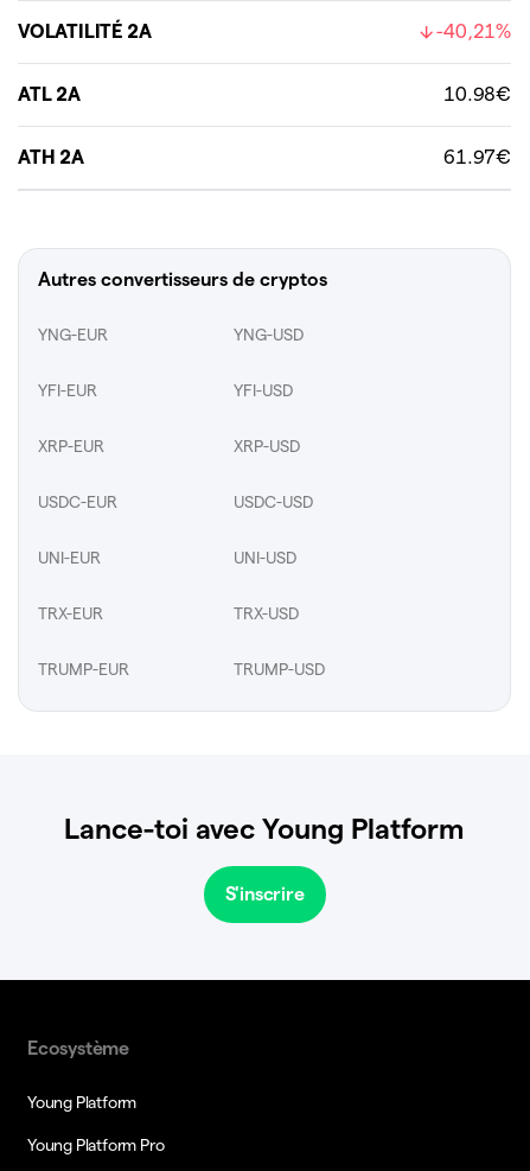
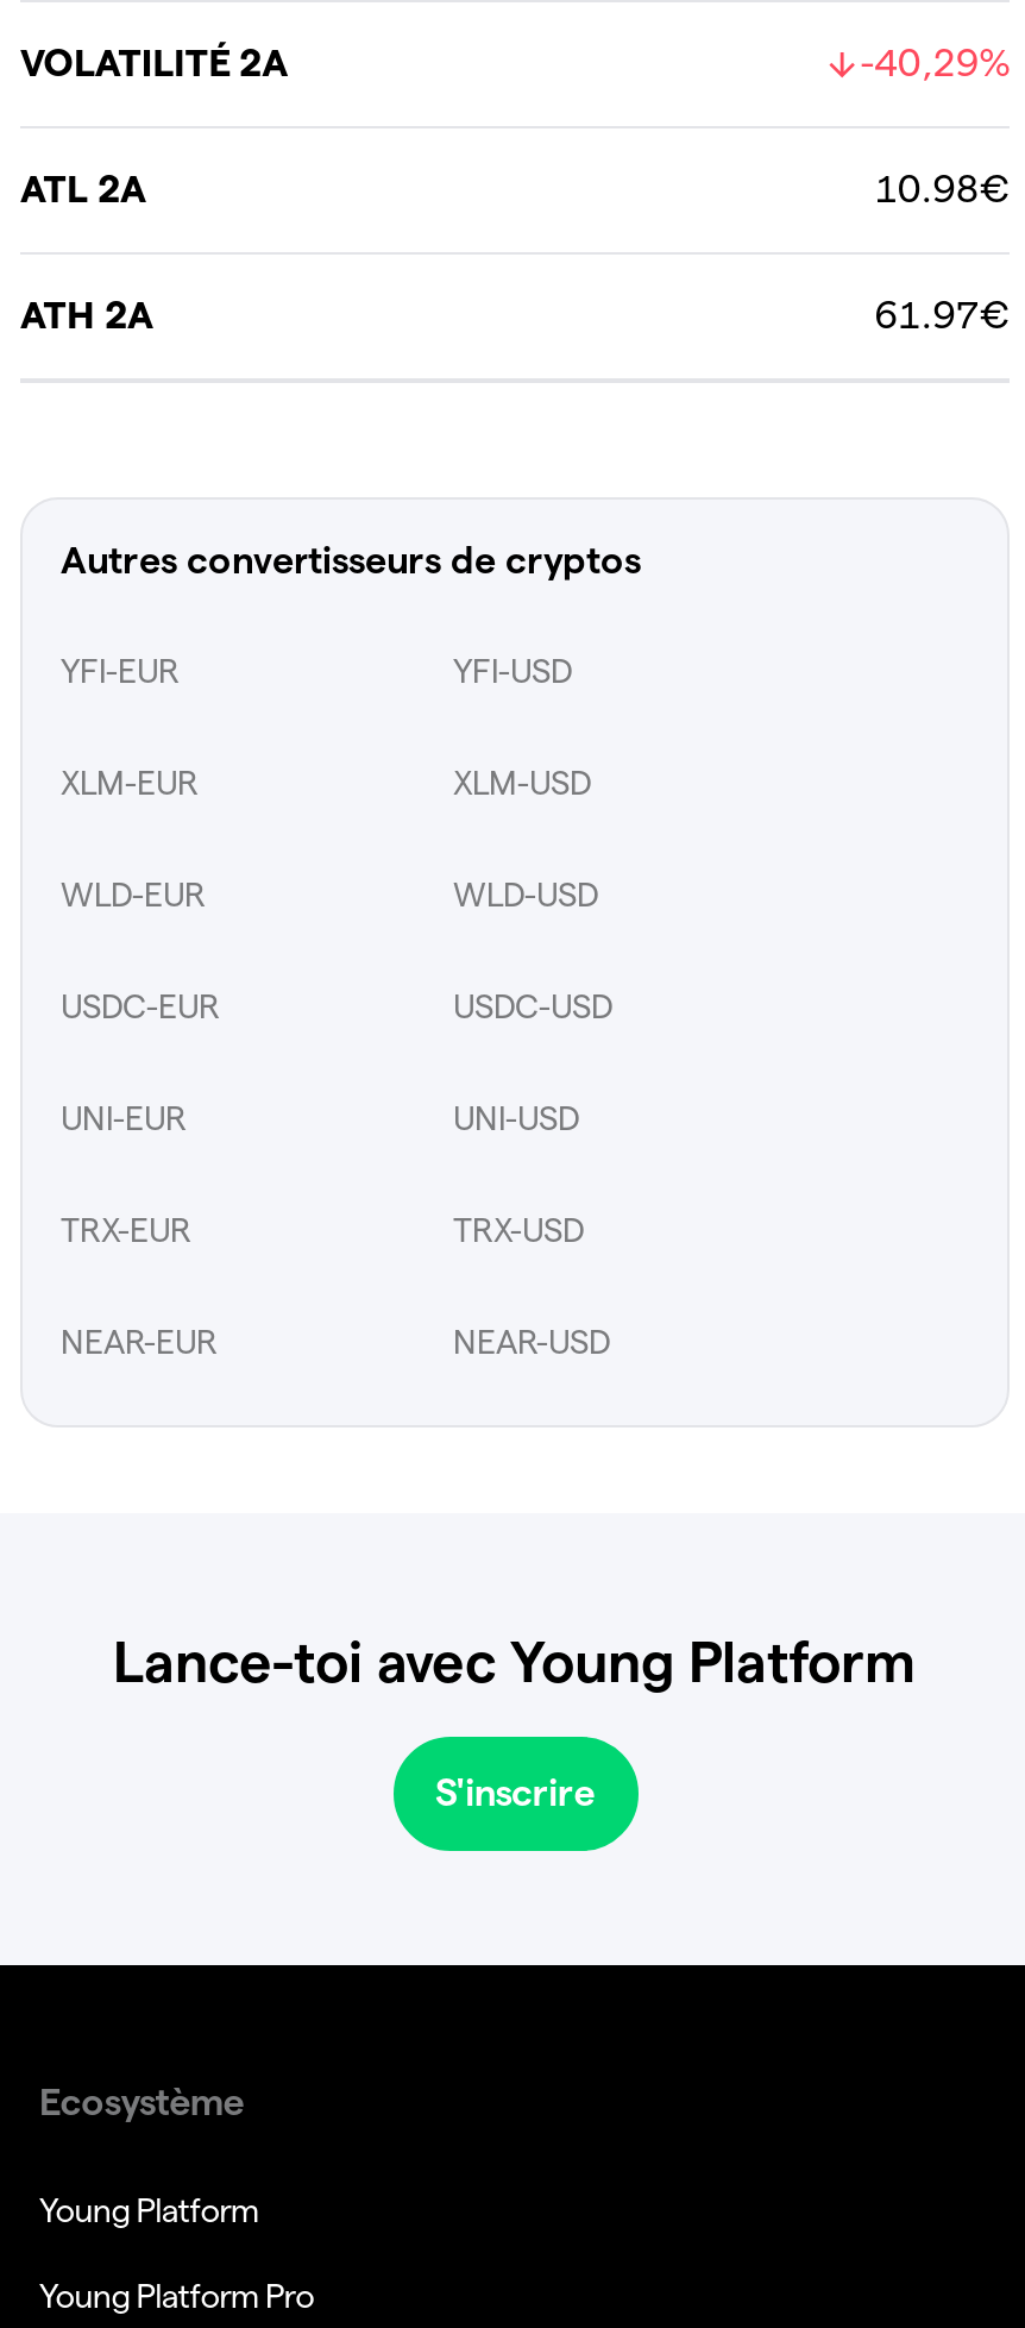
- -40,21%
+ -40,29%

- YNG-EUR
- YNG-USD

moved up: YFI-EUR | YFI-USD

- XRP-EUR
- XRP-USD
+ XLM-EUR
+ XLM-USD
+ WLD-EUR
+ WLD-USD

- TRUMP-EUR
- TRUMP-USD
+ NEAR-EUR
+ NEAR-USD
